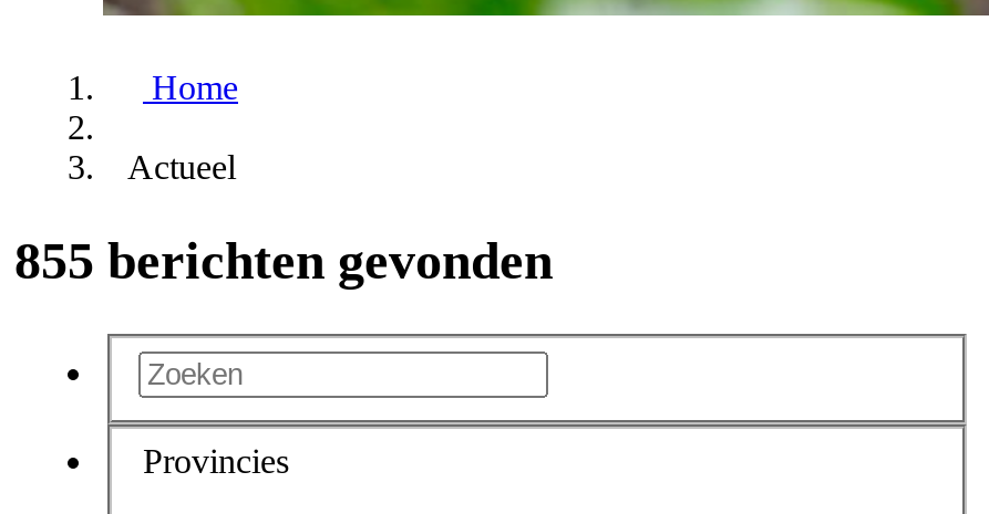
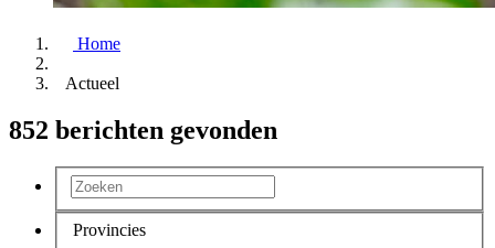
- 855 berichten gevonden
+ 852 berichten gevonden
